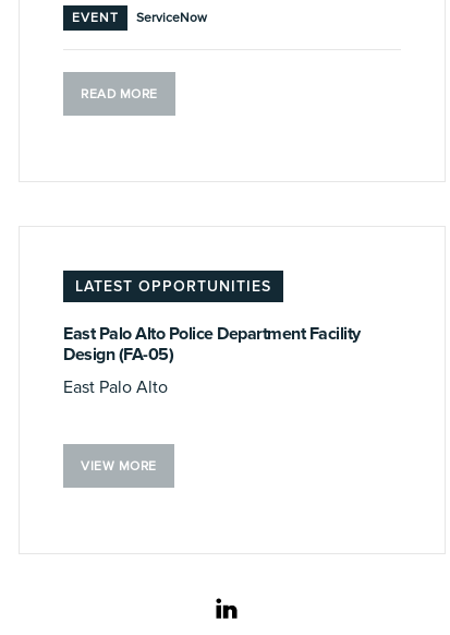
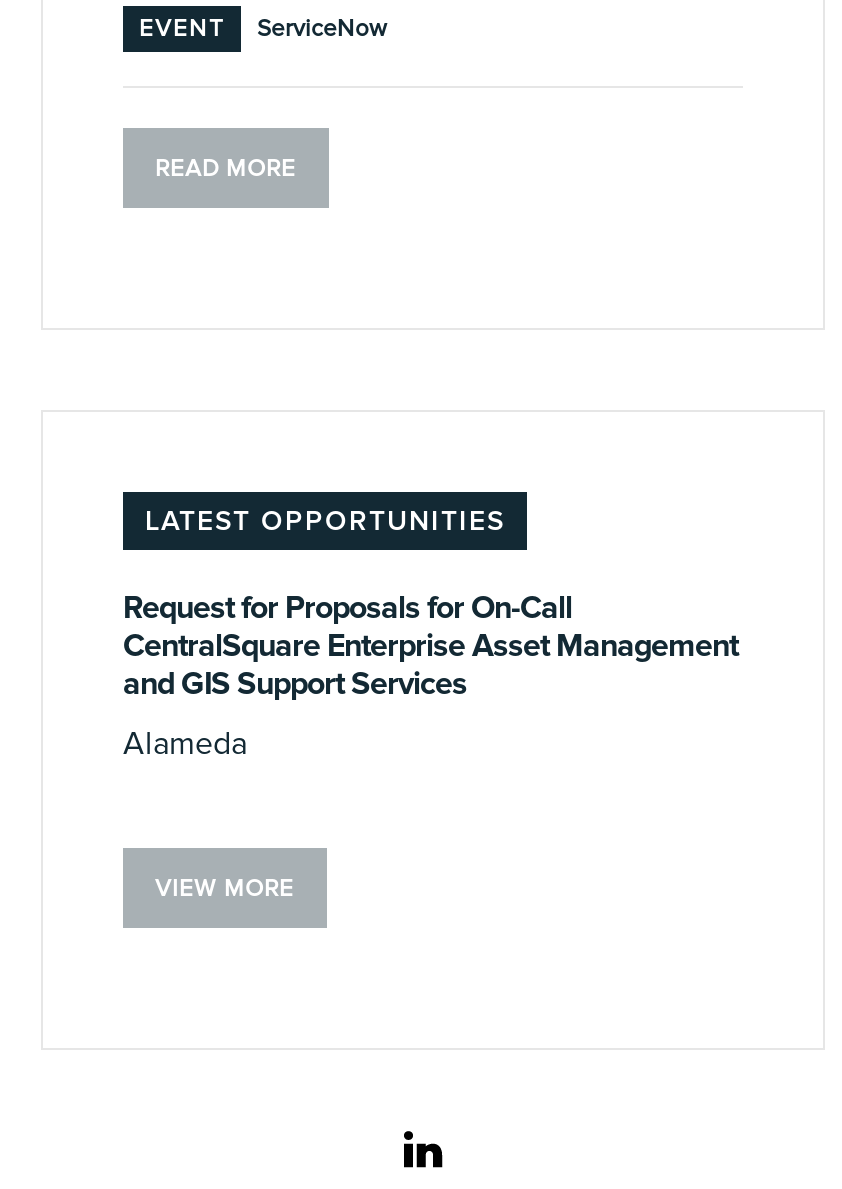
- East Palo Alto Police Department Facility
- Design (FA-05)
+ Request for Proposals for On-Call
+ CentralSquare Enterprise Asset Management
+ and GIS Support Services

- East Palo Alto
+ Alameda
